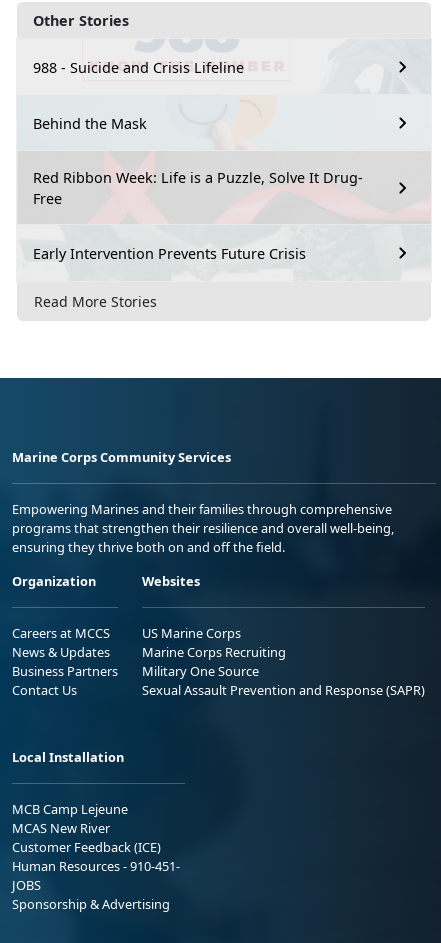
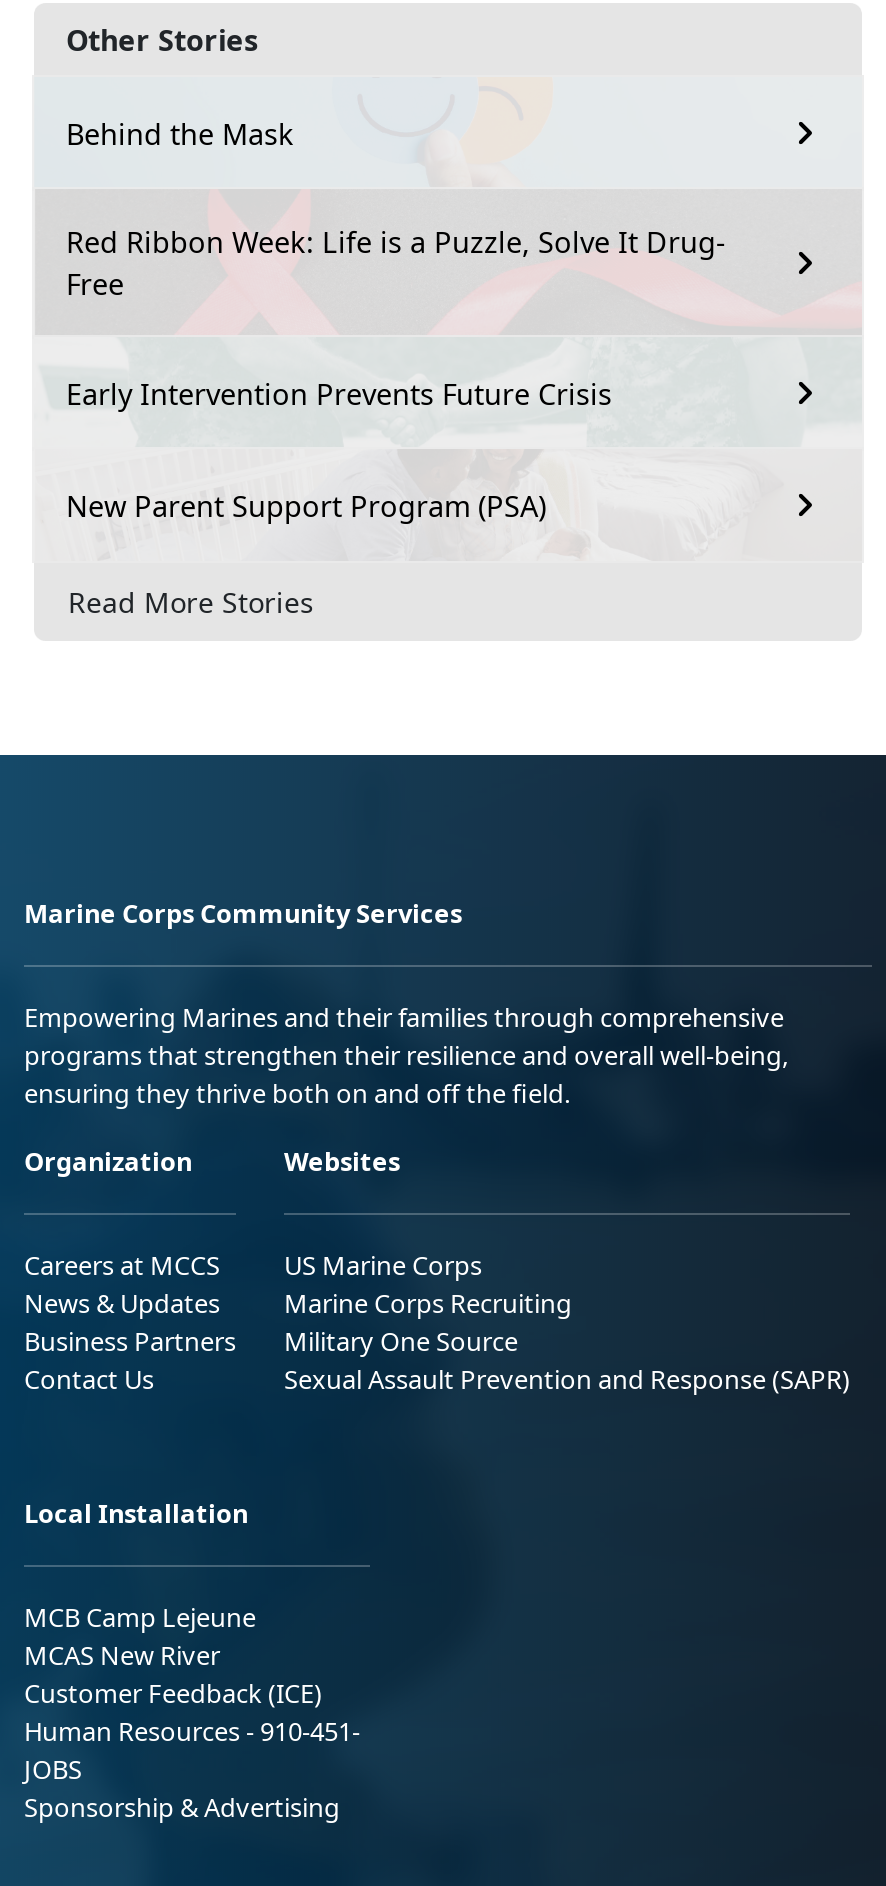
- 988 - Suicide and Crisis Lifeline

moved up: Behind the Mask | Red Ribbon Week: Life is a Puzzle, Solve It Drug- | Free | Early Intervention Prevents Future Crisis

+ New Parent Support Program (PSA)
